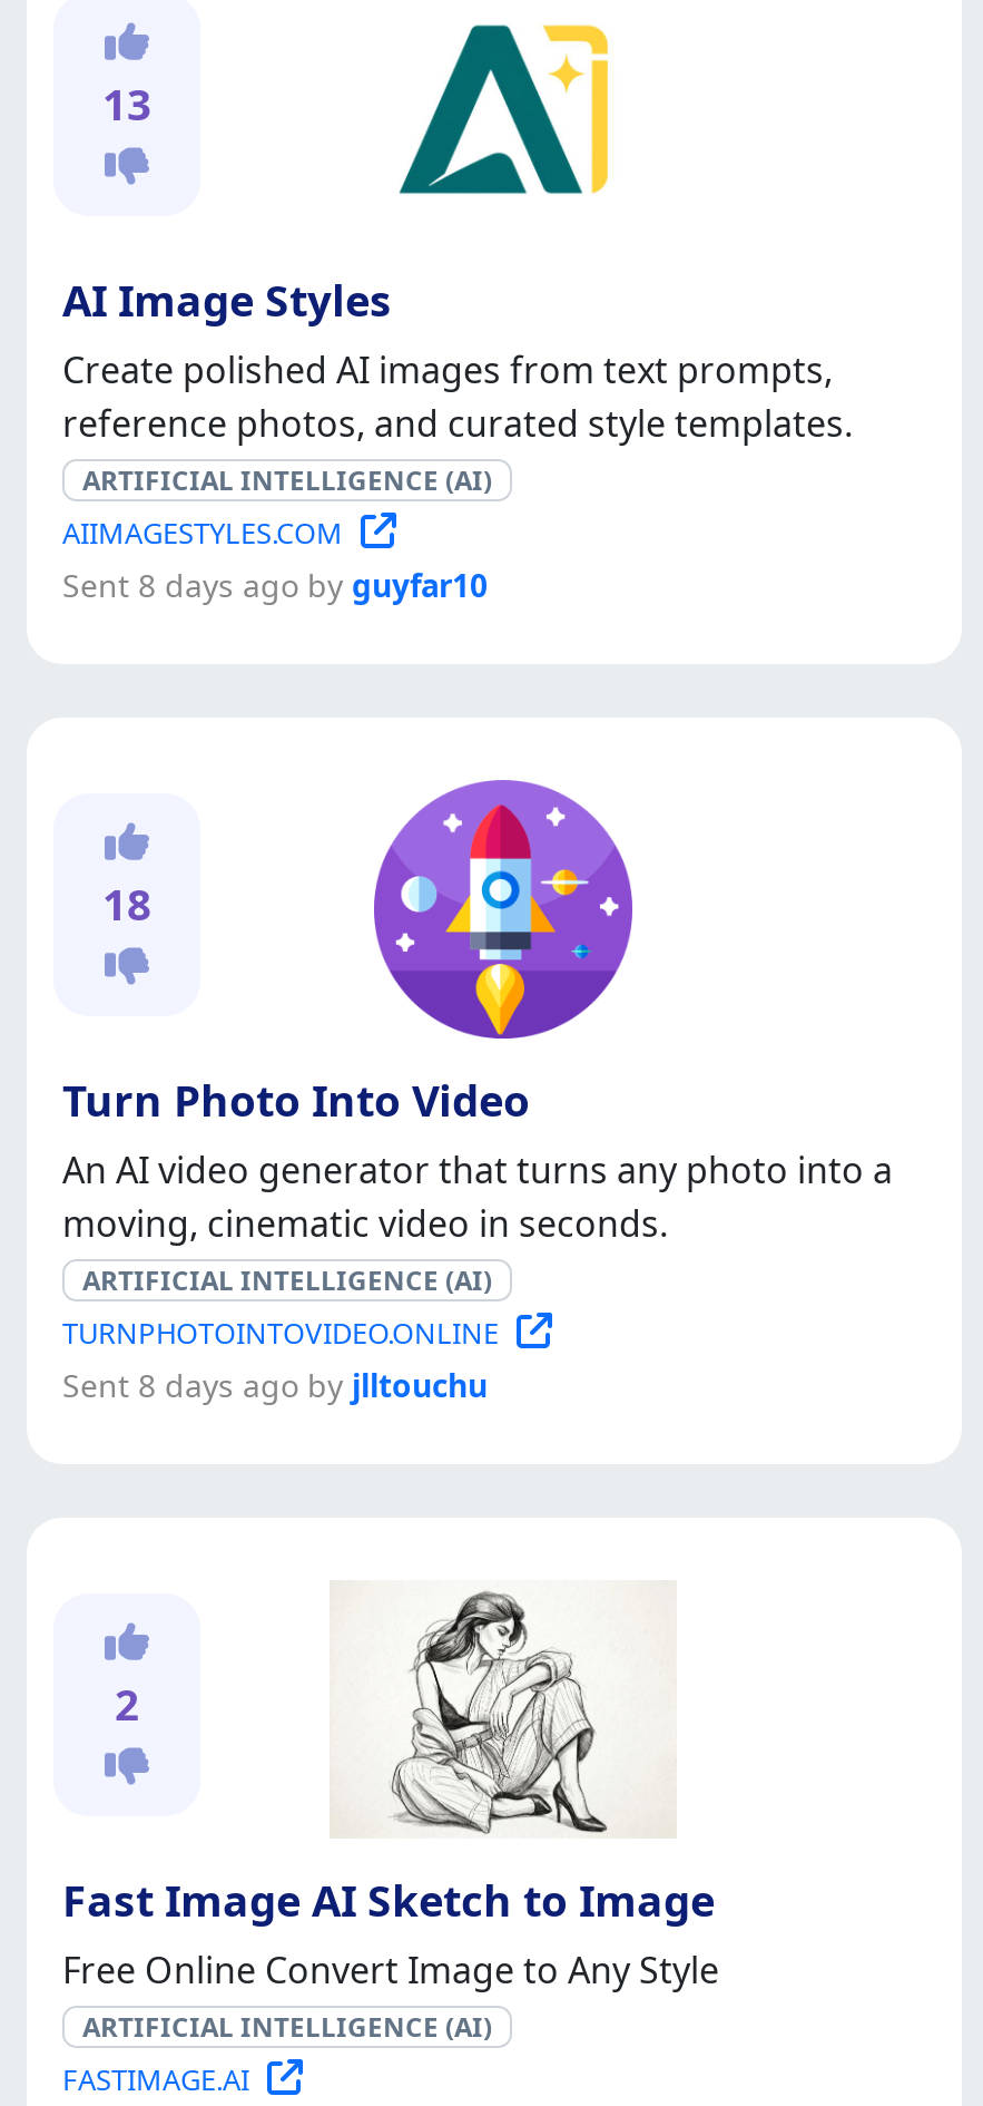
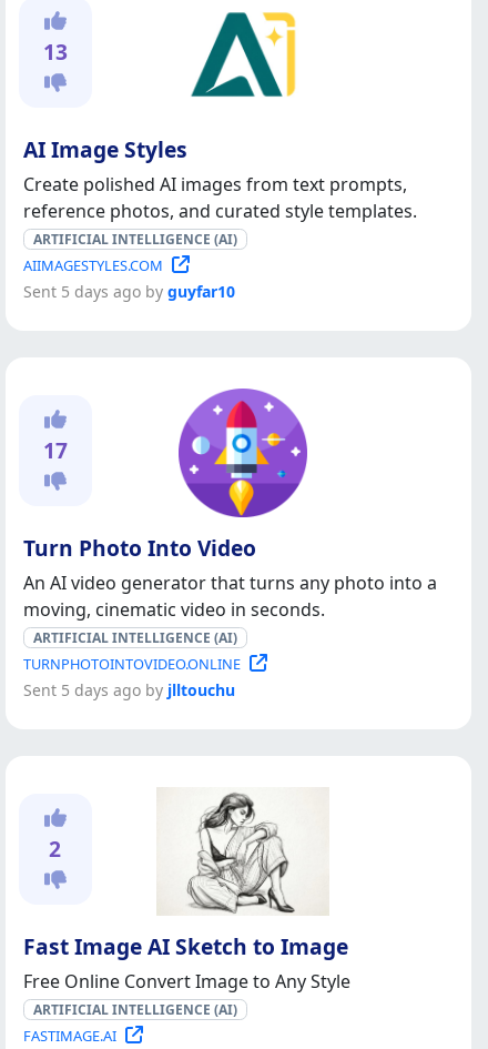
- Sent 8 days ago by guyfar10
+ Sent 5 days ago by guyfar10

- 18
+ 17

- Sent 8 days ago by jlltouchu
+ Sent 5 days ago by jlltouchu
